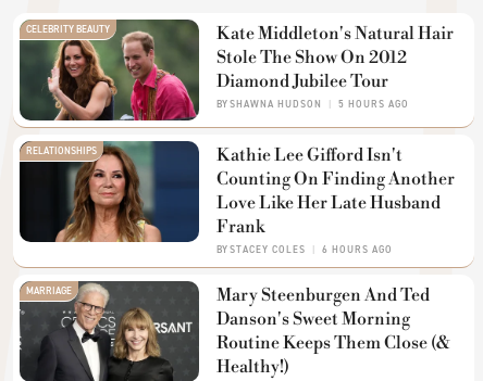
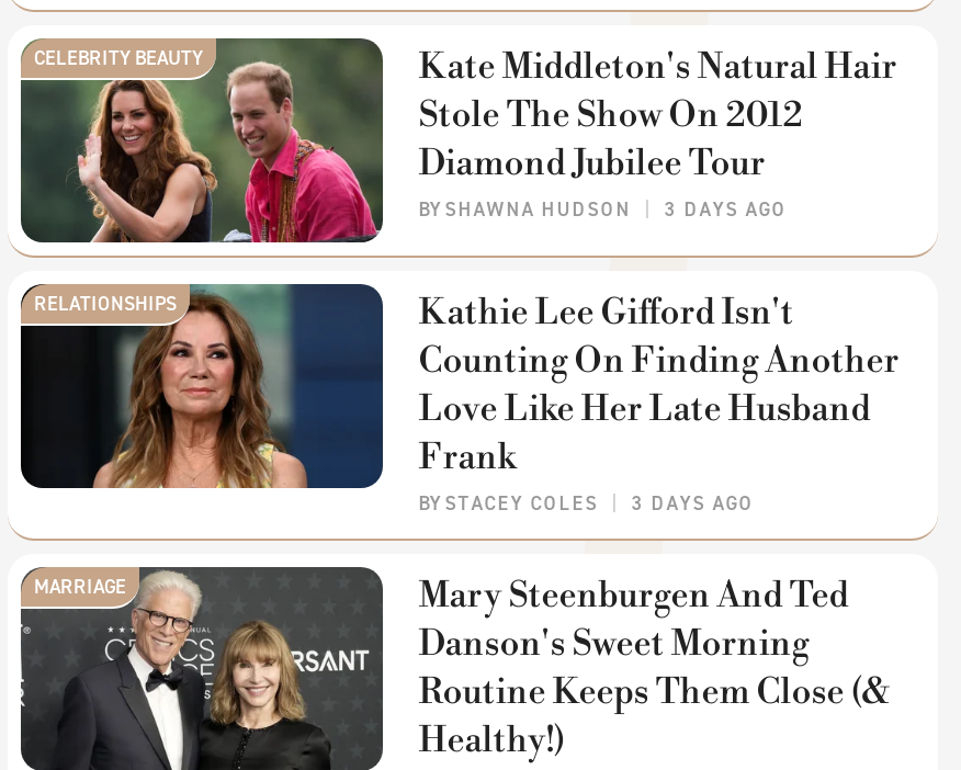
- BY SHAWNA HUDSON 5 HOURS AGO
+ BY SHAWNA HUDSON 3 DAYS AGO

- BY STACEY COLES 6 HOURS AGO
+ BY STACEY COLES 3 DAYS AGO
